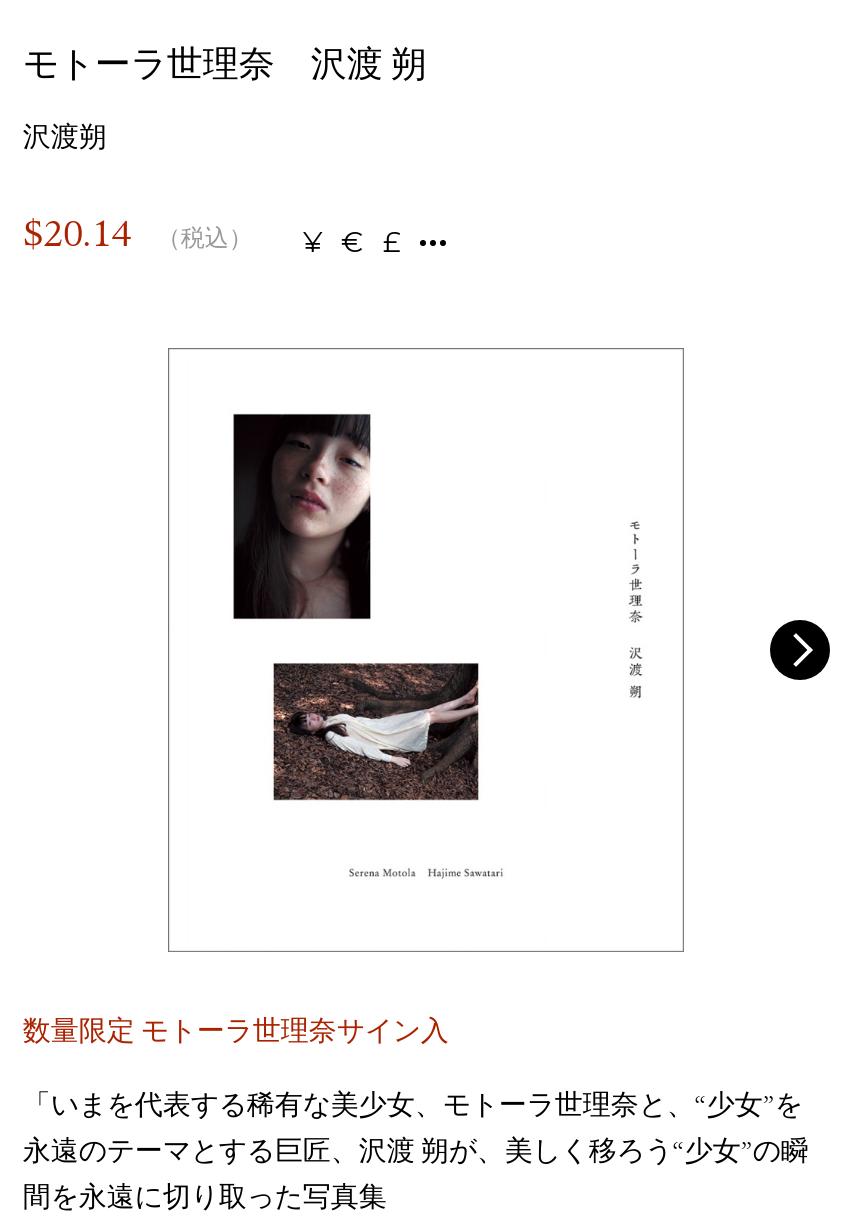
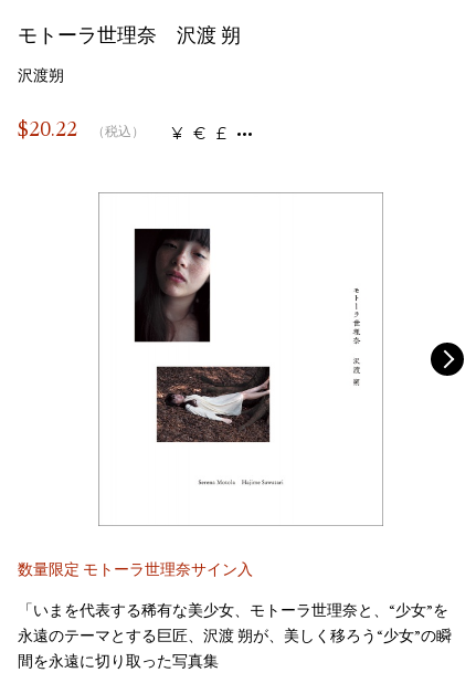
- $20.14 （税込）
+ $20.22 （税込）
